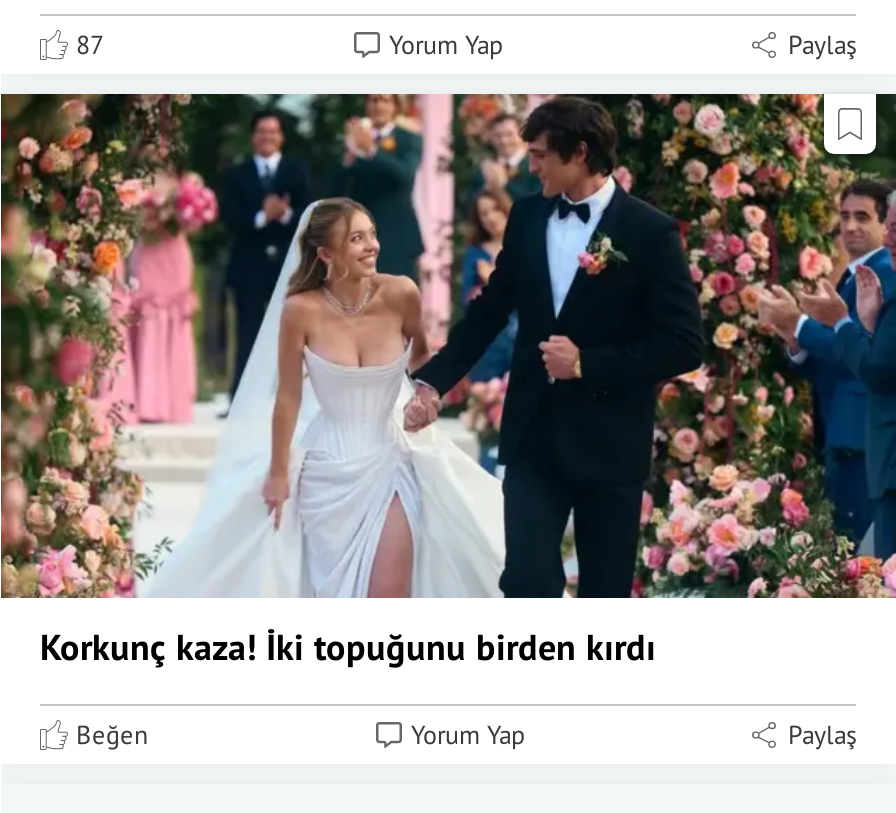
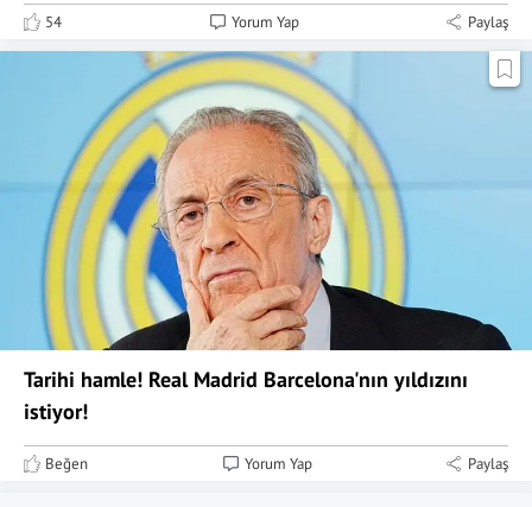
- 87
+ 54

- [image]
- Korkunç kaza! İki topuğunu birden kırdı
+ [image]
+ Tarihi hamle! Real Madrid Barcelona'nın yıldızını
+ istiyor!
